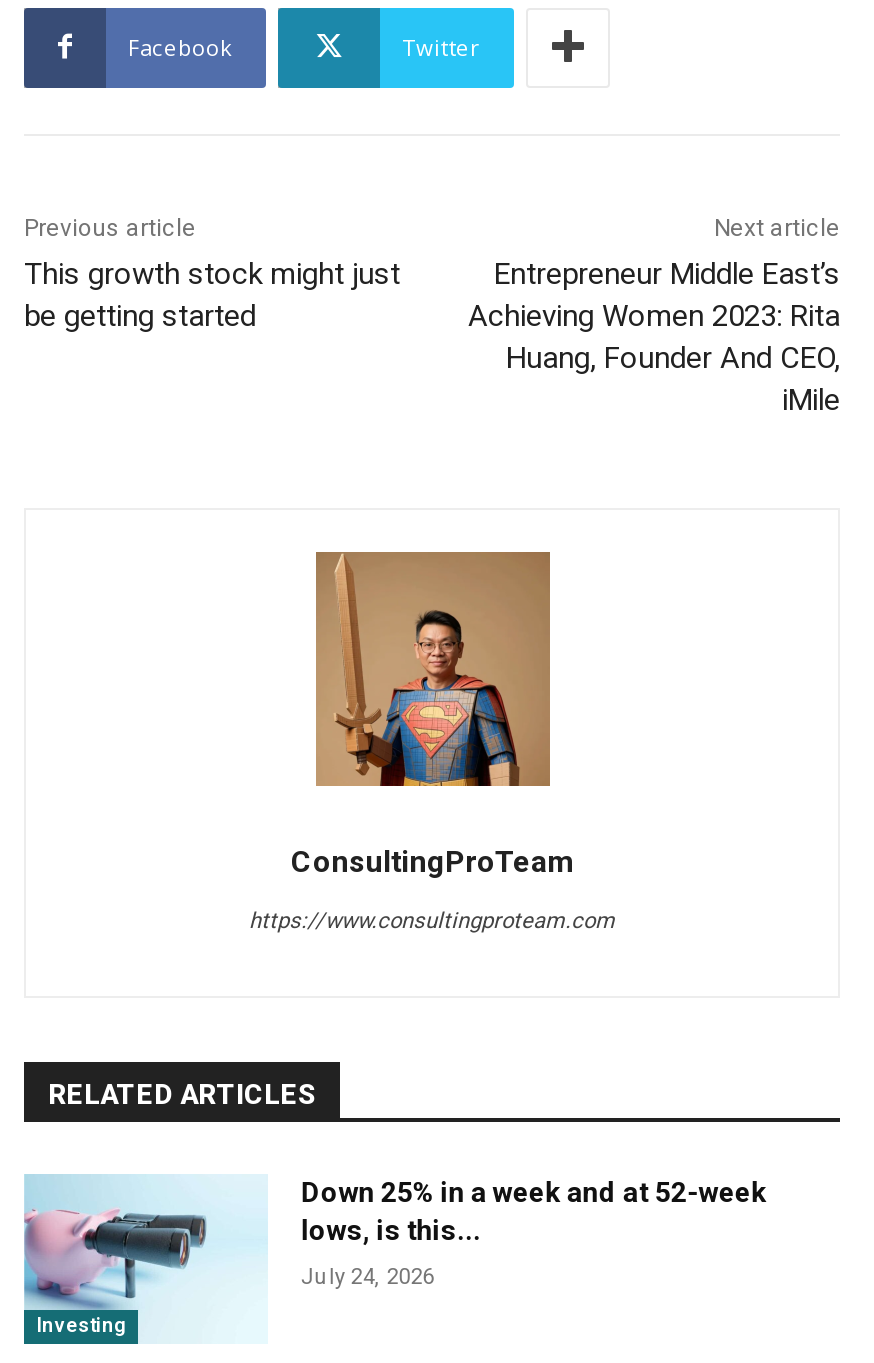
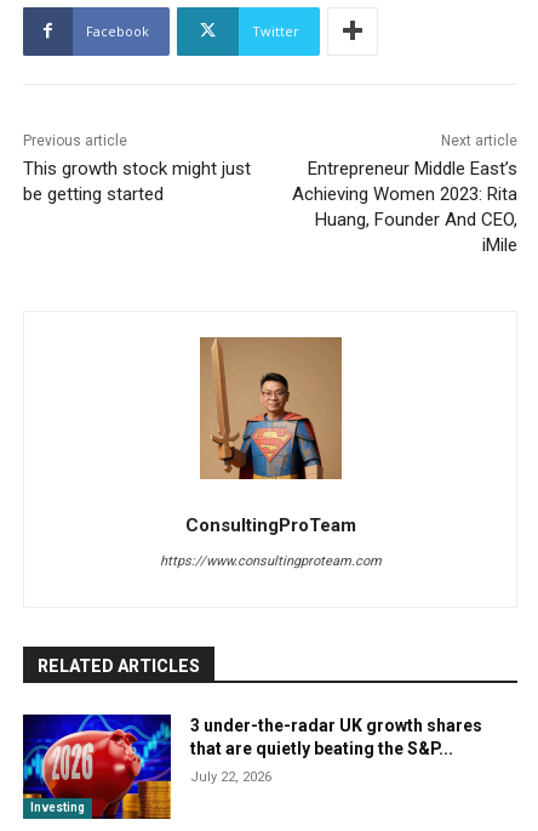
- [image]
- Down 25% in a week and at 52-week
- lows, is this...
+ [image]
+ 3 under-the-radar UK growth shares
+ that are quietly beating the S&P...

- July 24, 2026
+ July 22, 2026
